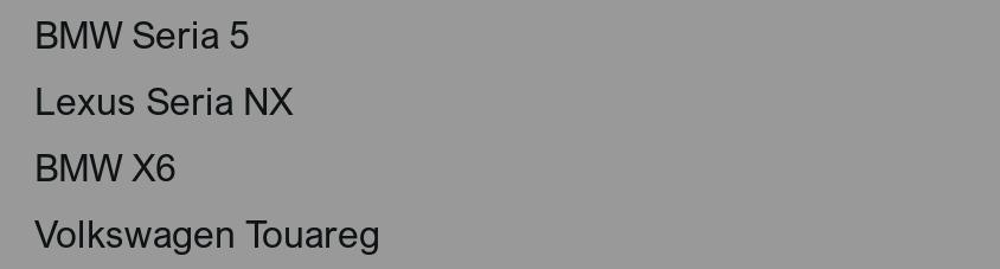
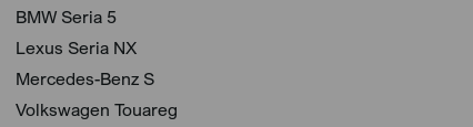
- BMW X6
+ Mercedes-Benz S
